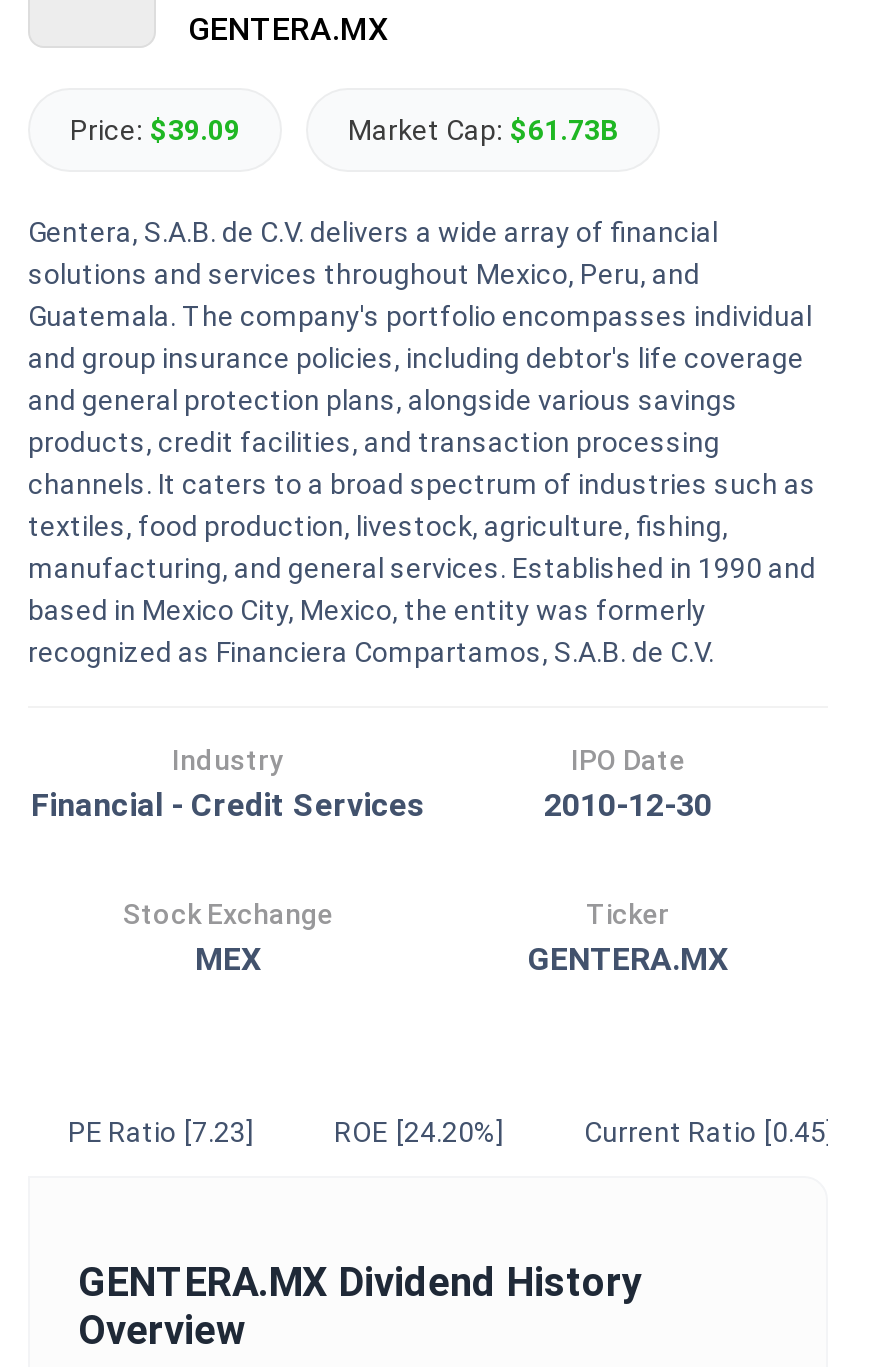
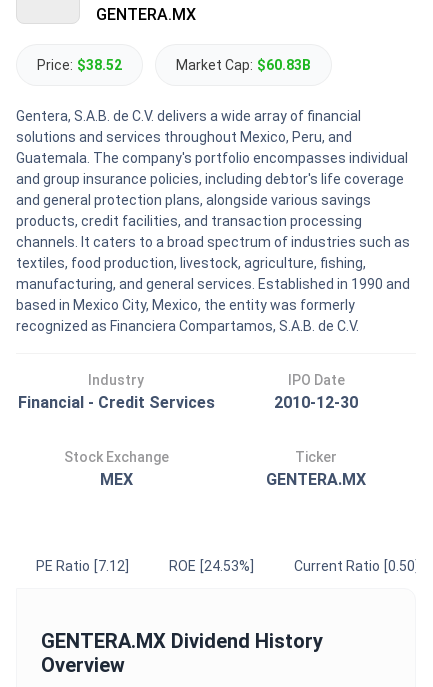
- Price: $39.09
+ Price: $38.52

- Market Cap: $61.73B
+ Market Cap: $60.83B

- PE Ratio [7.23]
+ PE Ratio [7.12]

- ROE [24.20%]
+ ROE [24.53%]

- Current Ratio [0.45]
+ Current Ratio [0.50]
